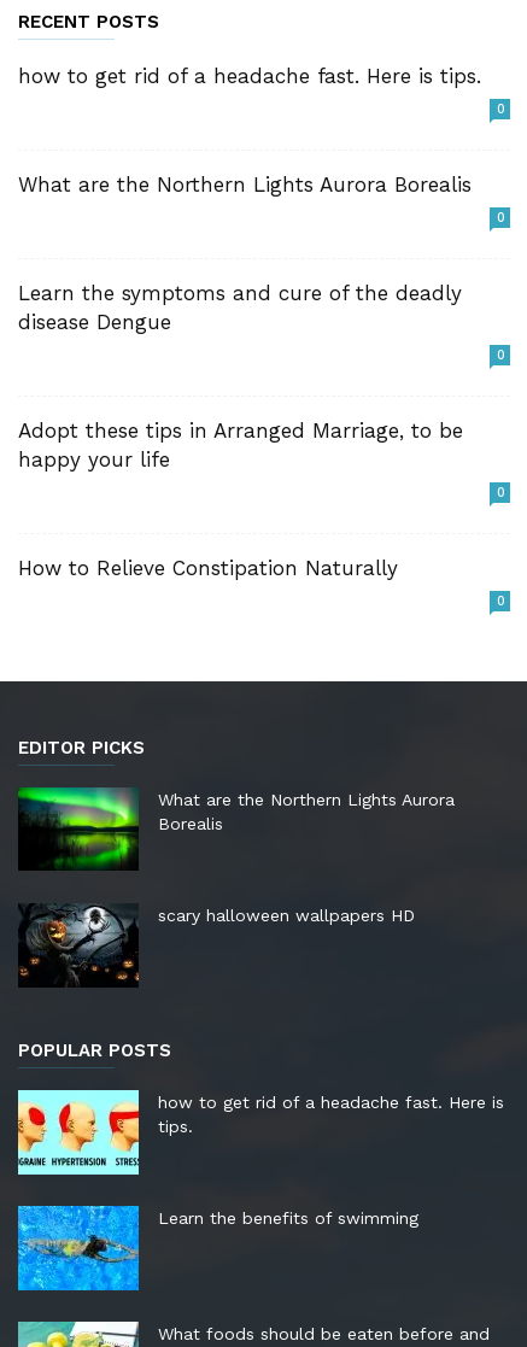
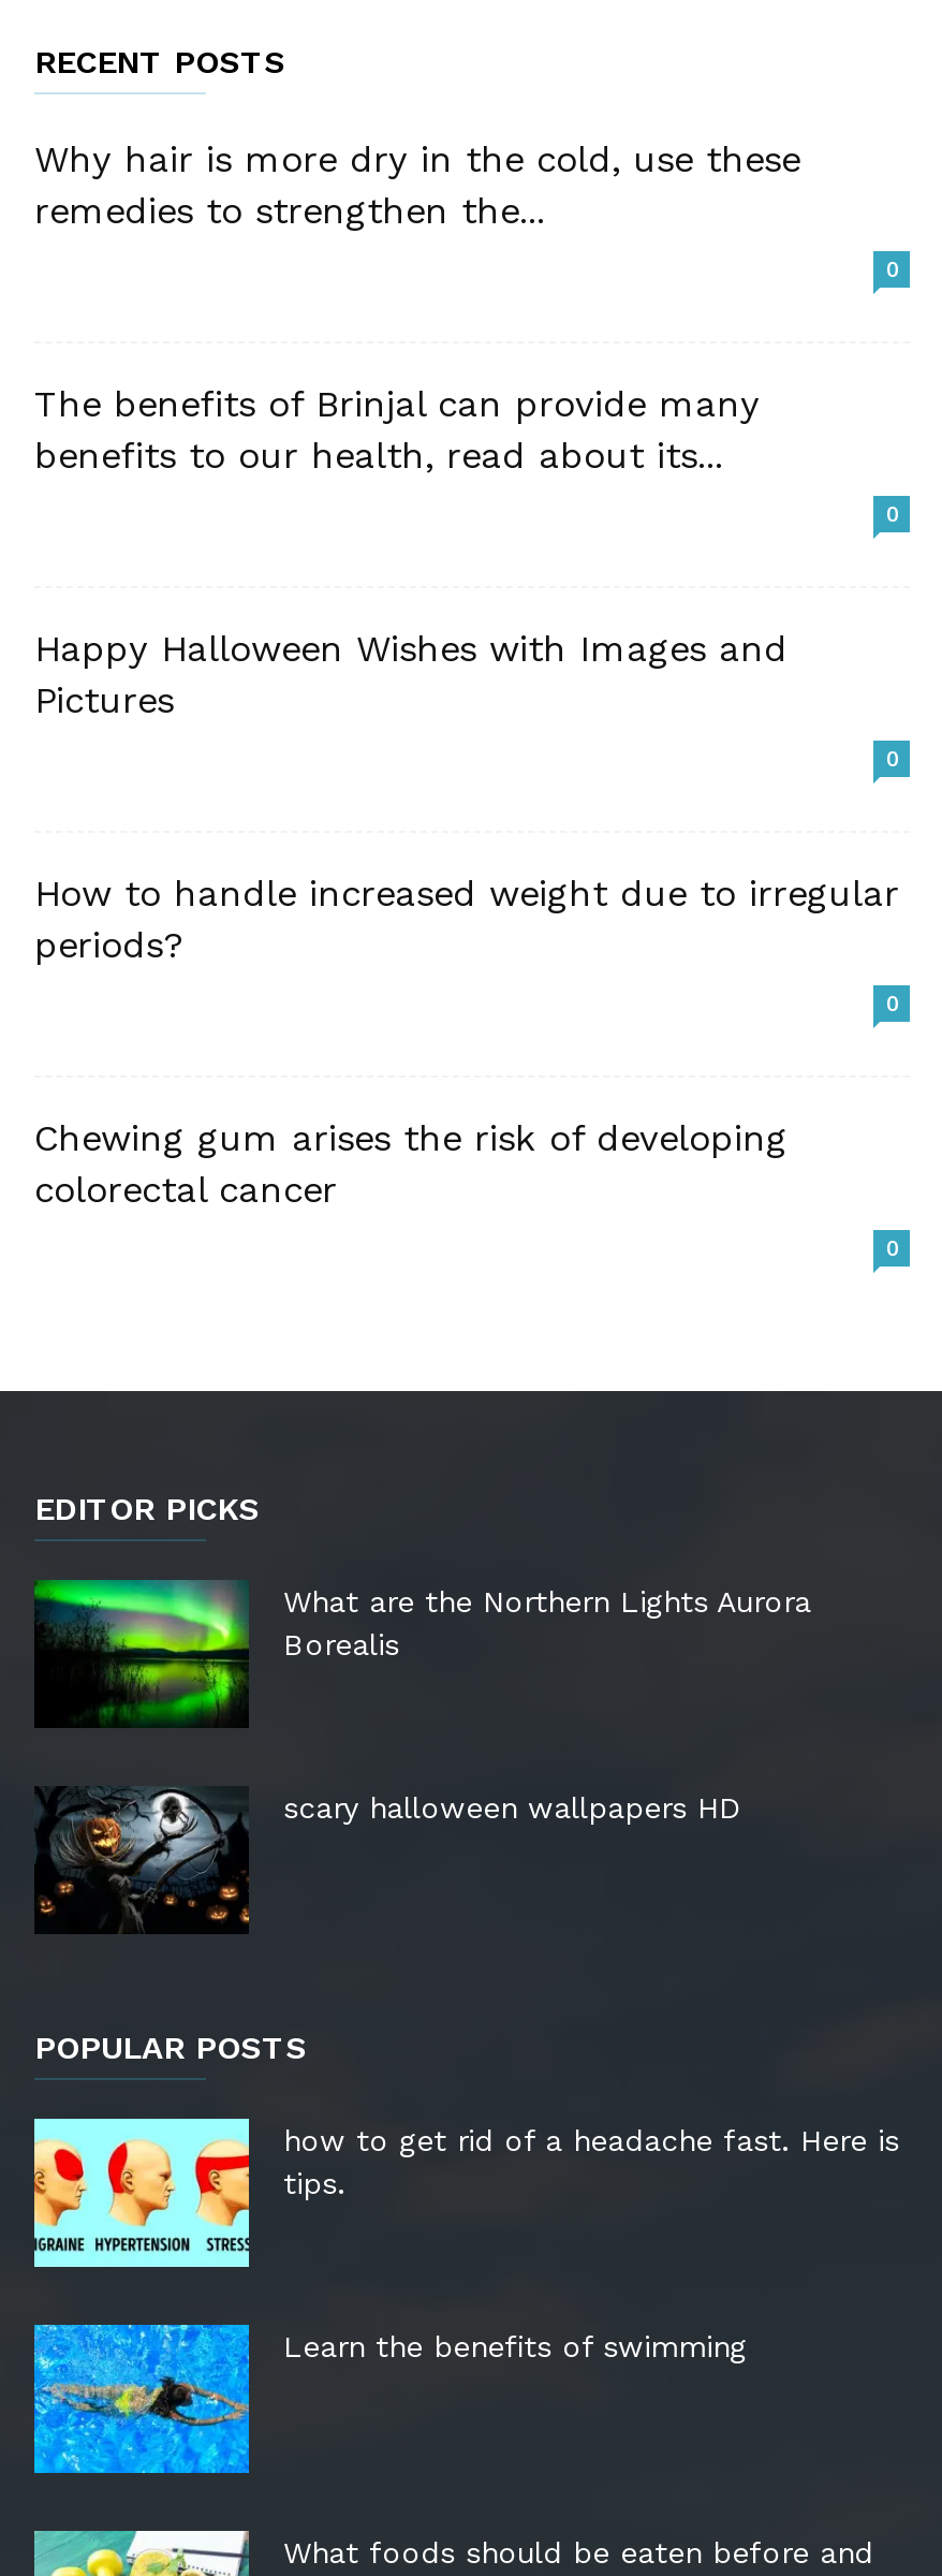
- how to get rid of a headache fast. Here is tips.
+ Why hair is more dry in the cold, use these
+ remedies to strengthen the...

- What are the Northern Lights Aurora Borealis
+ The benefits of Brinjal can provide many
+ benefits to our health, read about its...

- Learn the symptoms and cure of the deadly
- disease Dengue
+ Happy Halloween Wishes with Images and
+ Pictures

- Adopt these tips in Arranged Marriage, to be
- happy your life
+ How to handle increased weight due to irregular
+ periods?

- How to Relieve Constipation Naturally
+ Chewing gum arises the risk of developing
+ colorectal cancer
